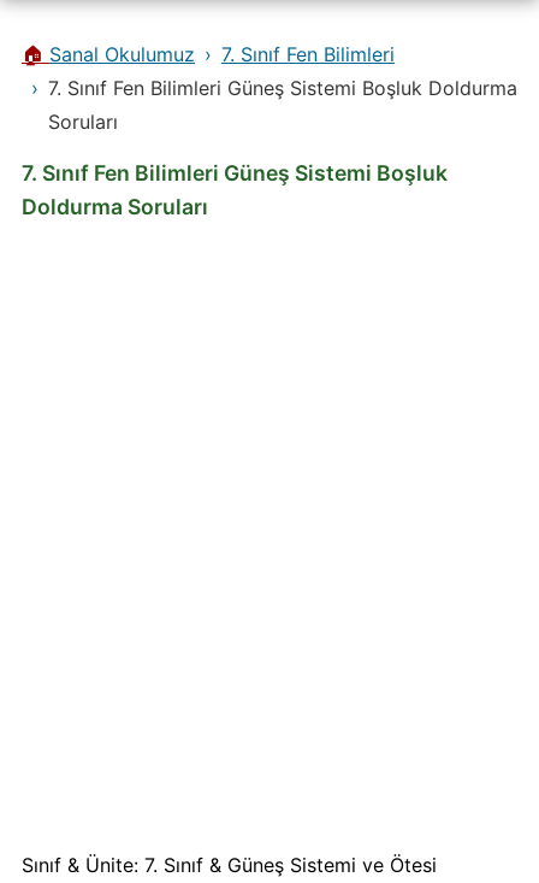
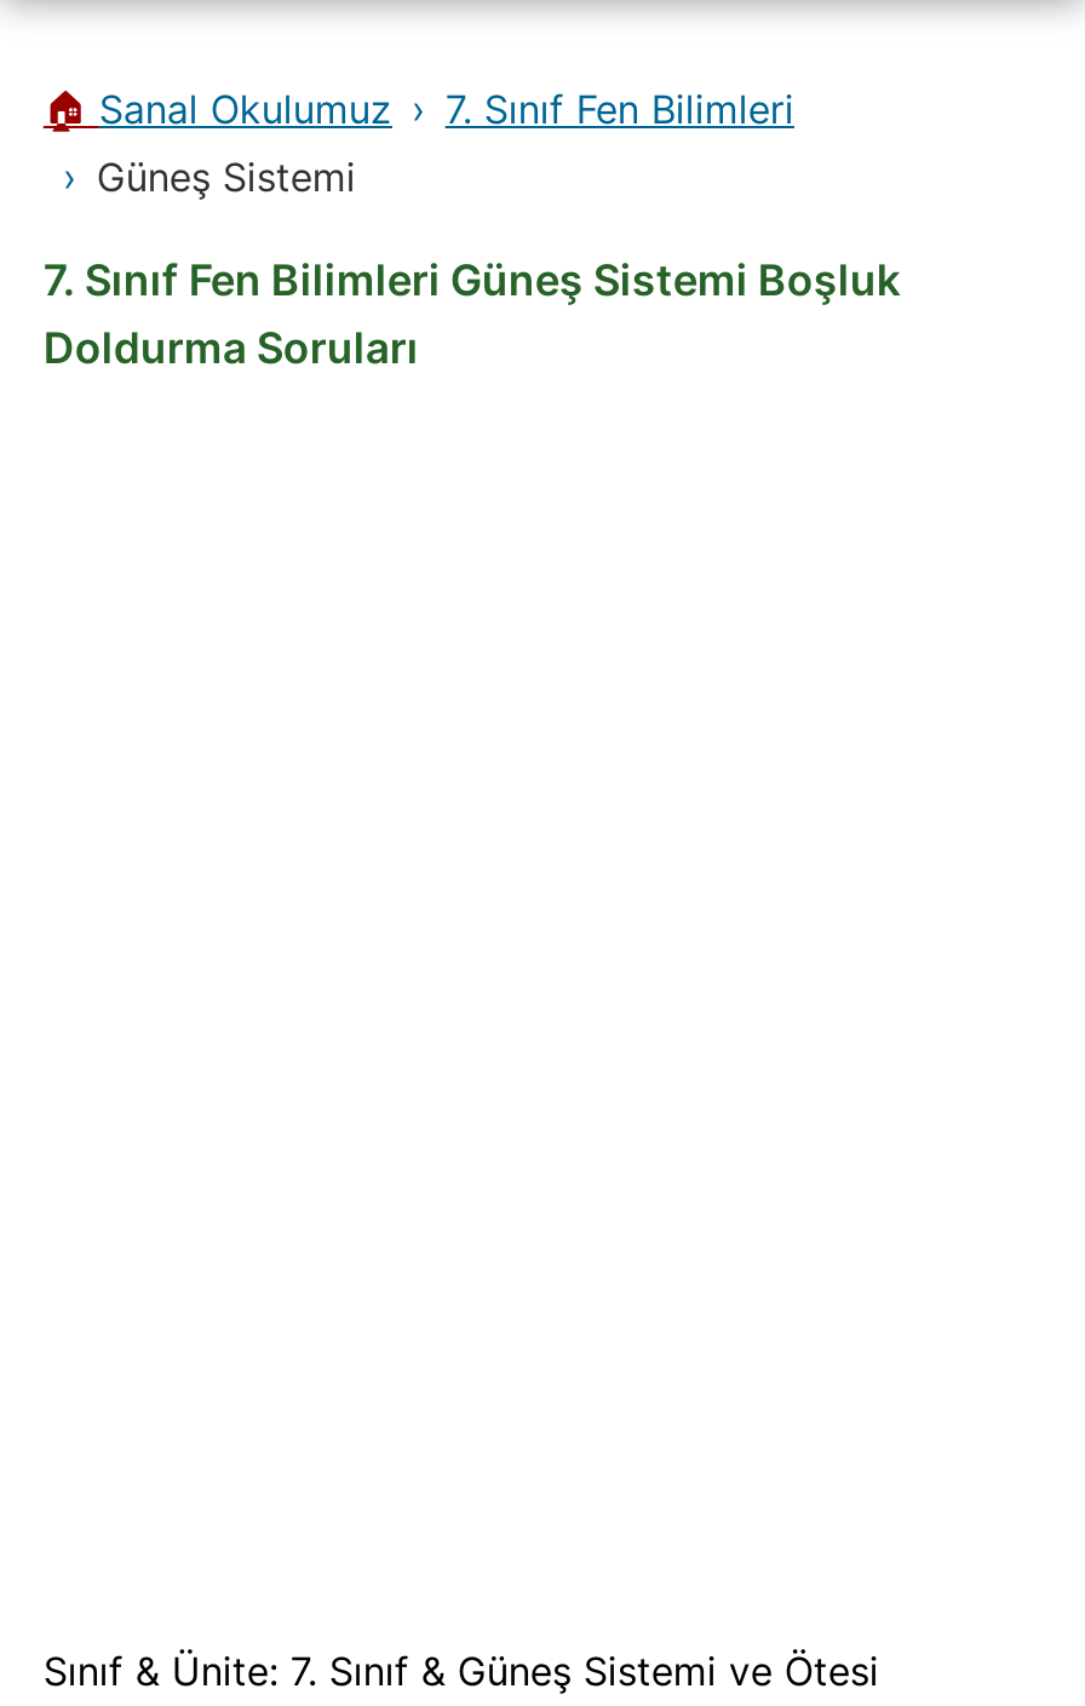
- 7. Sınıf Fen Bilimleri Güneş Sistemi Boşluk Doldurma
- Soruları
+ Güneş Sistemi
